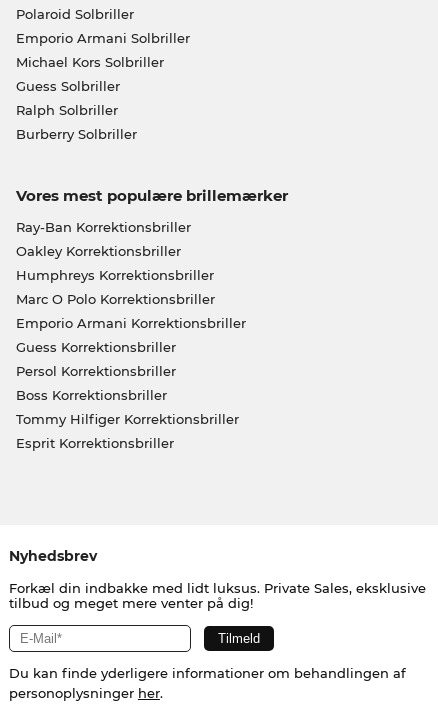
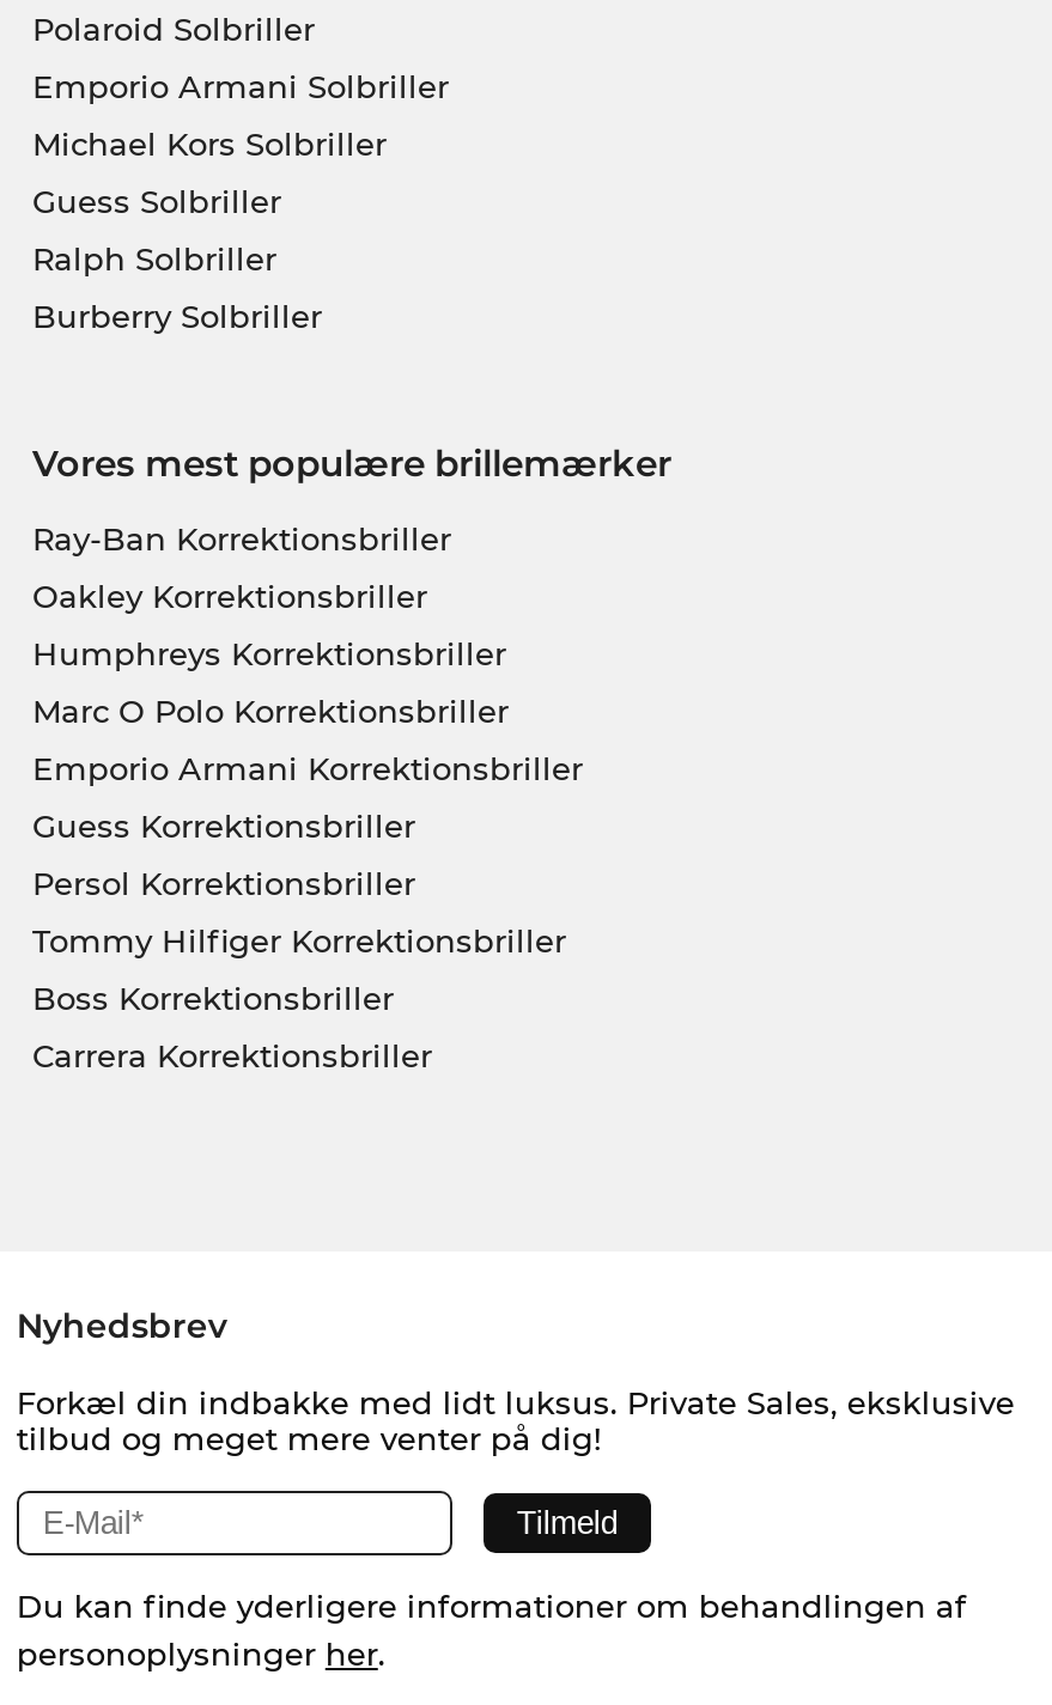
moved down: Boss Korrektionsbriller

moved up: Tommy Hilfiger Korrektionsbriller

- Esprit Korrektionsbriller
+ Carrera Korrektionsbriller
